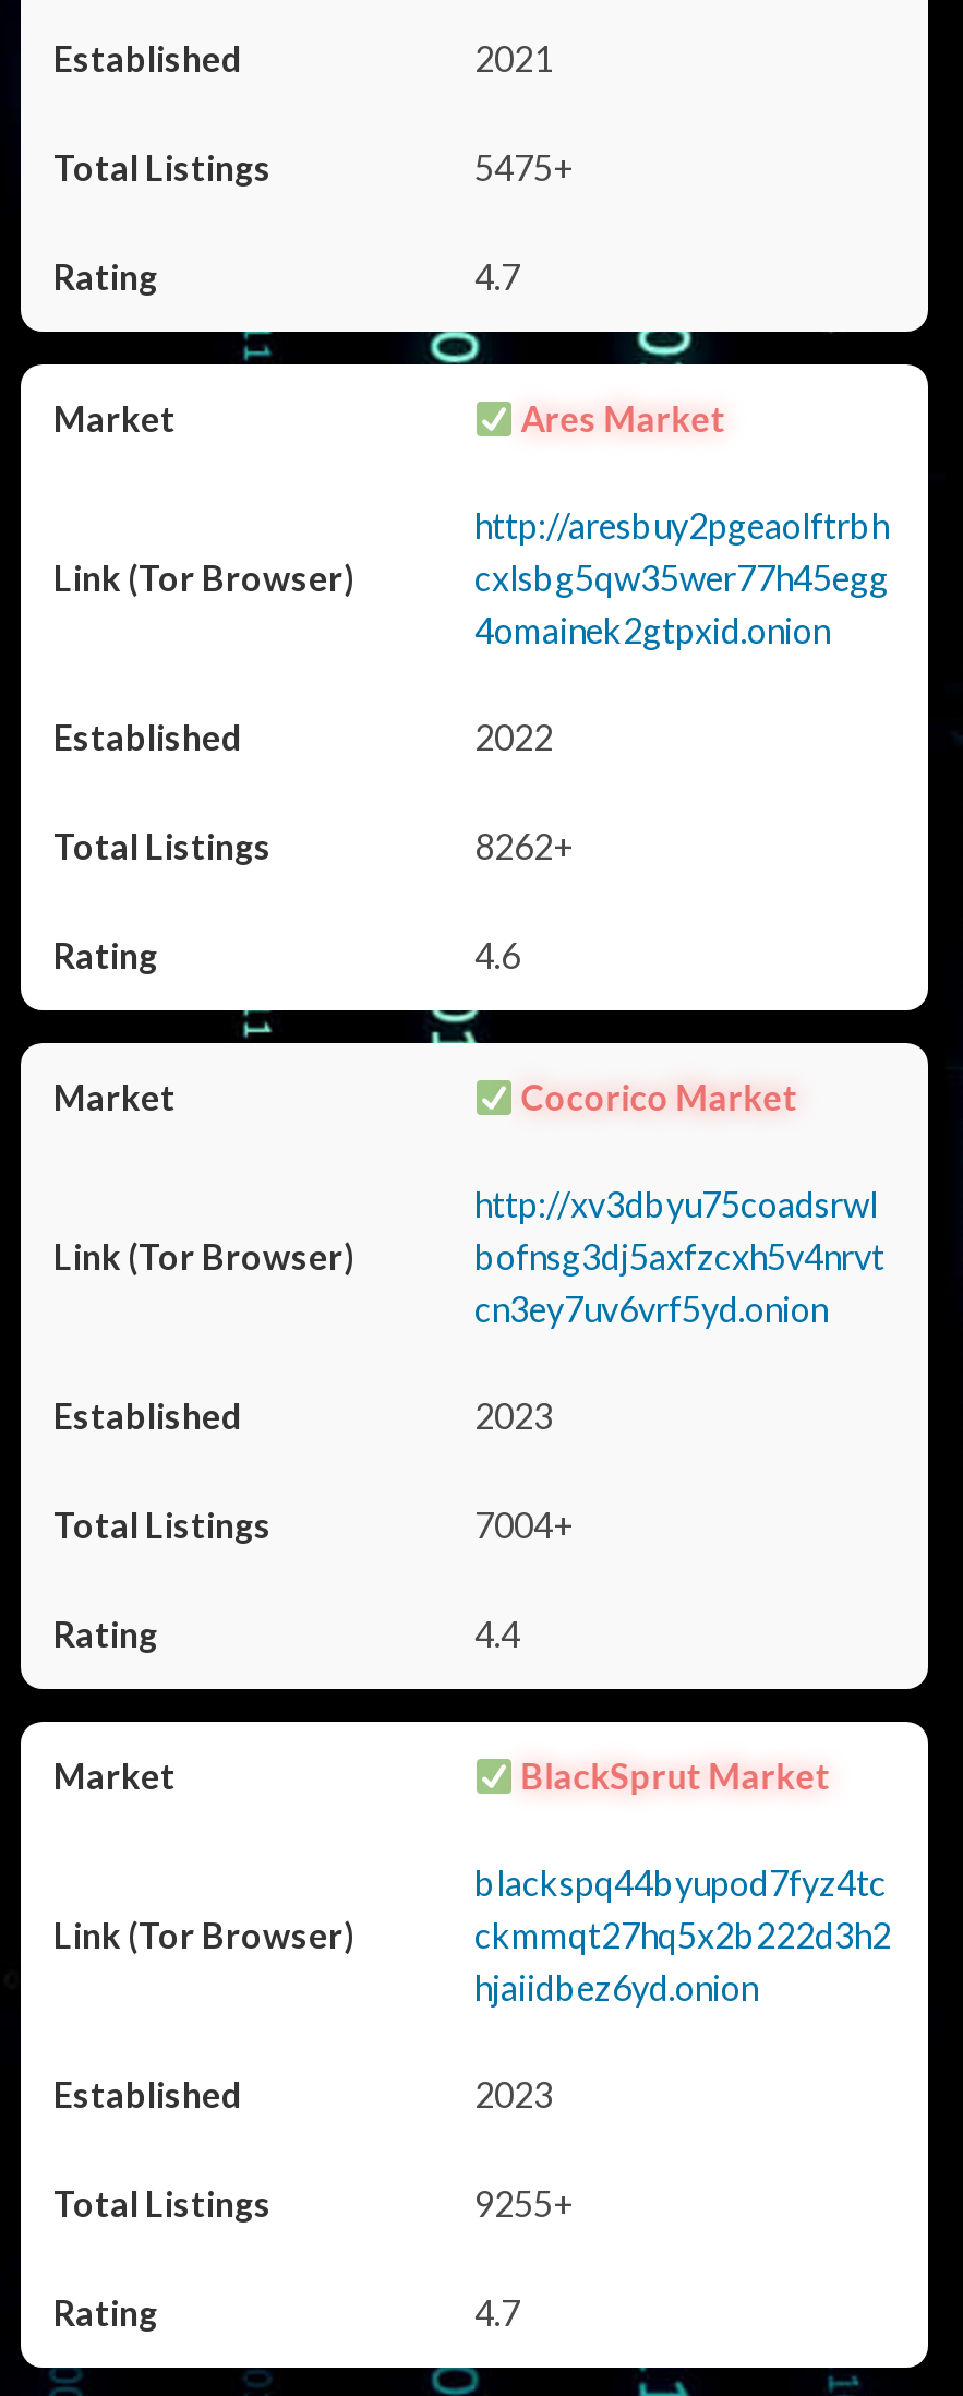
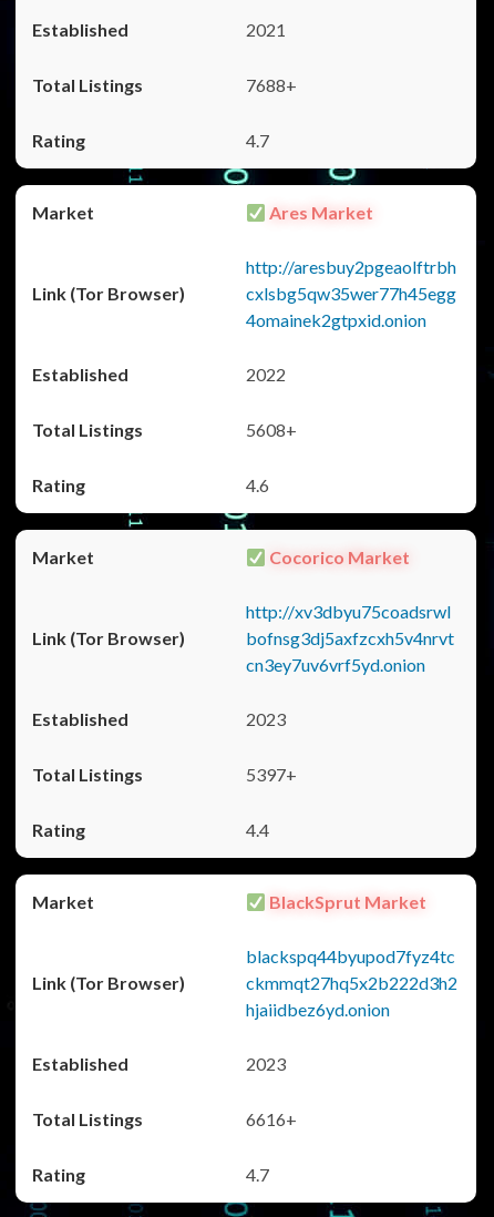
- 5475+
+ 7688+

- 8262+
+ 5608+

- 7004+
+ 5397+

- 9255+
+ 6616+
